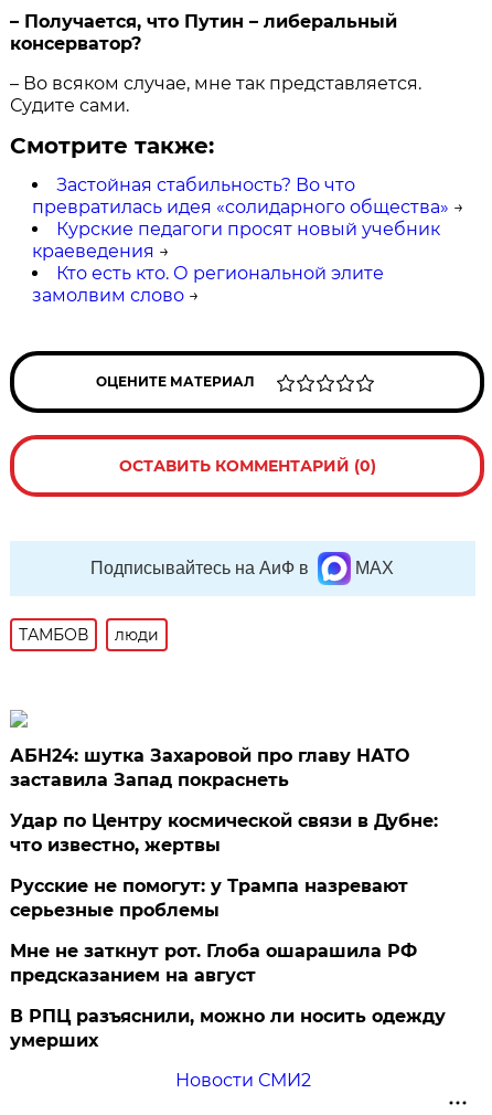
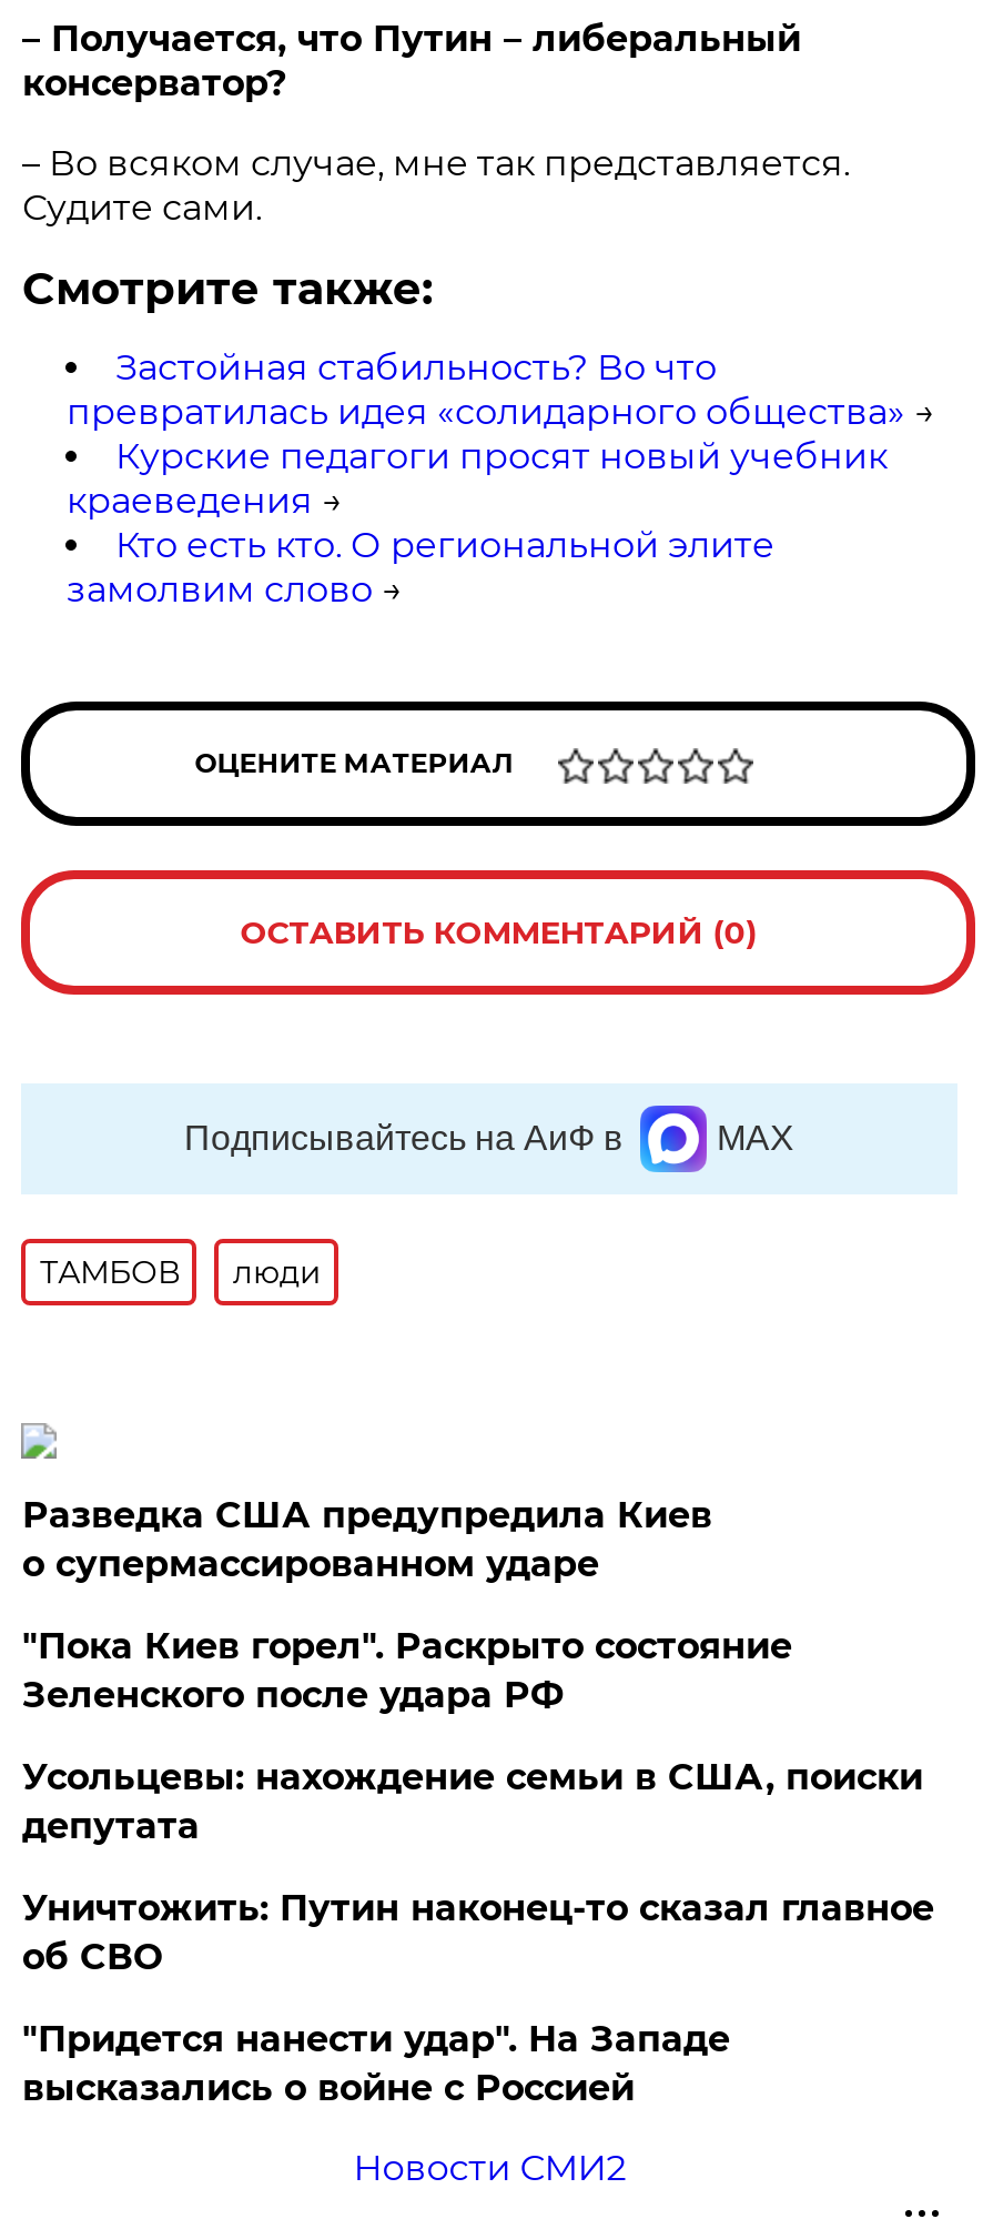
- АБН24: шутка Захаровой про главу НАТО
- заставила Запад покраснеть
+ Разведка США предупредила Киев
+ о супермассированном ударе

- Удар по Центру космической связи в Дубне:
- что известно, жертвы
+ "Пока Киев горел". Раскрыто состояние
+ Зеленского после удара РФ

- Русские не помогут: у Трампа назревают
- серьезные проблемы
+ Усольцевы: нахождение семьи в США, поиски
+ депутата

- Мне не заткнут рот. Глоба ошарашила РФ
- предсказанием на август
+ Уничтожить: Путин наконец-то сказал главное
+ об СВО

- В РПЦ разъяснили, можно ли носить одежду
- умерших
+ "Придется нанести удар". На Западе
+ высказались о войне с Россией
